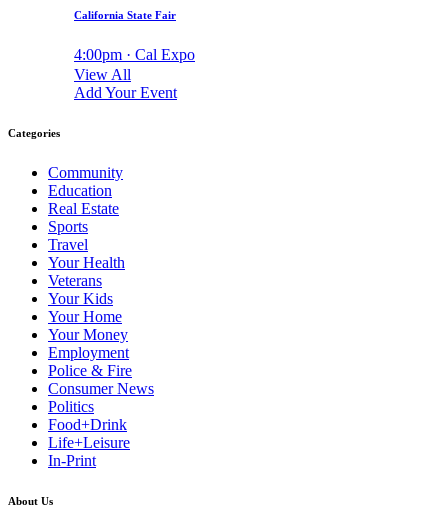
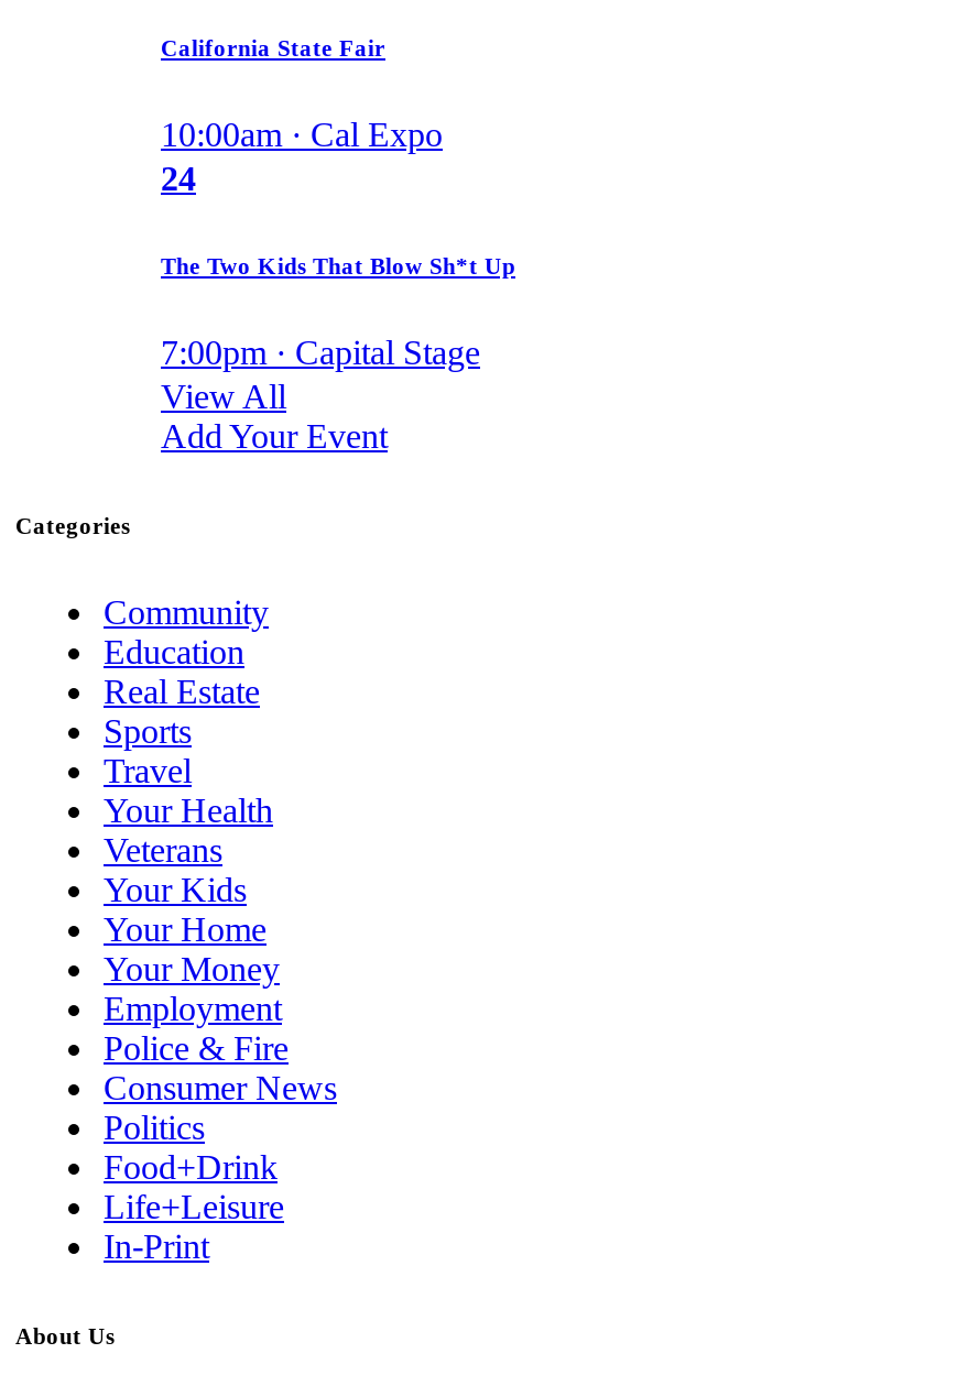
- 4:00pm · Cal Expo
+ 10:00am · Cal Expo
+ 24
+ The Two Kids That Blow Sh*t Up
+ 7:00pm · Capital Stage
